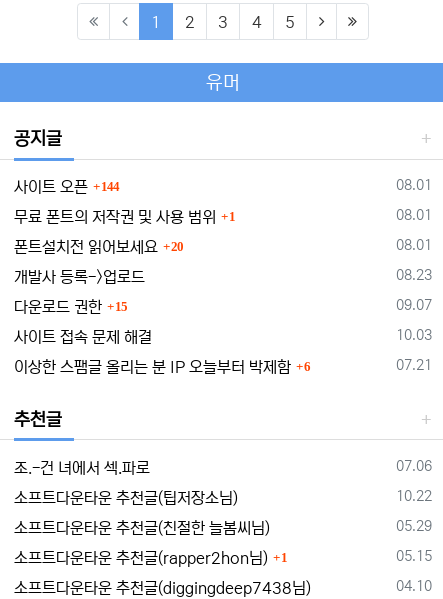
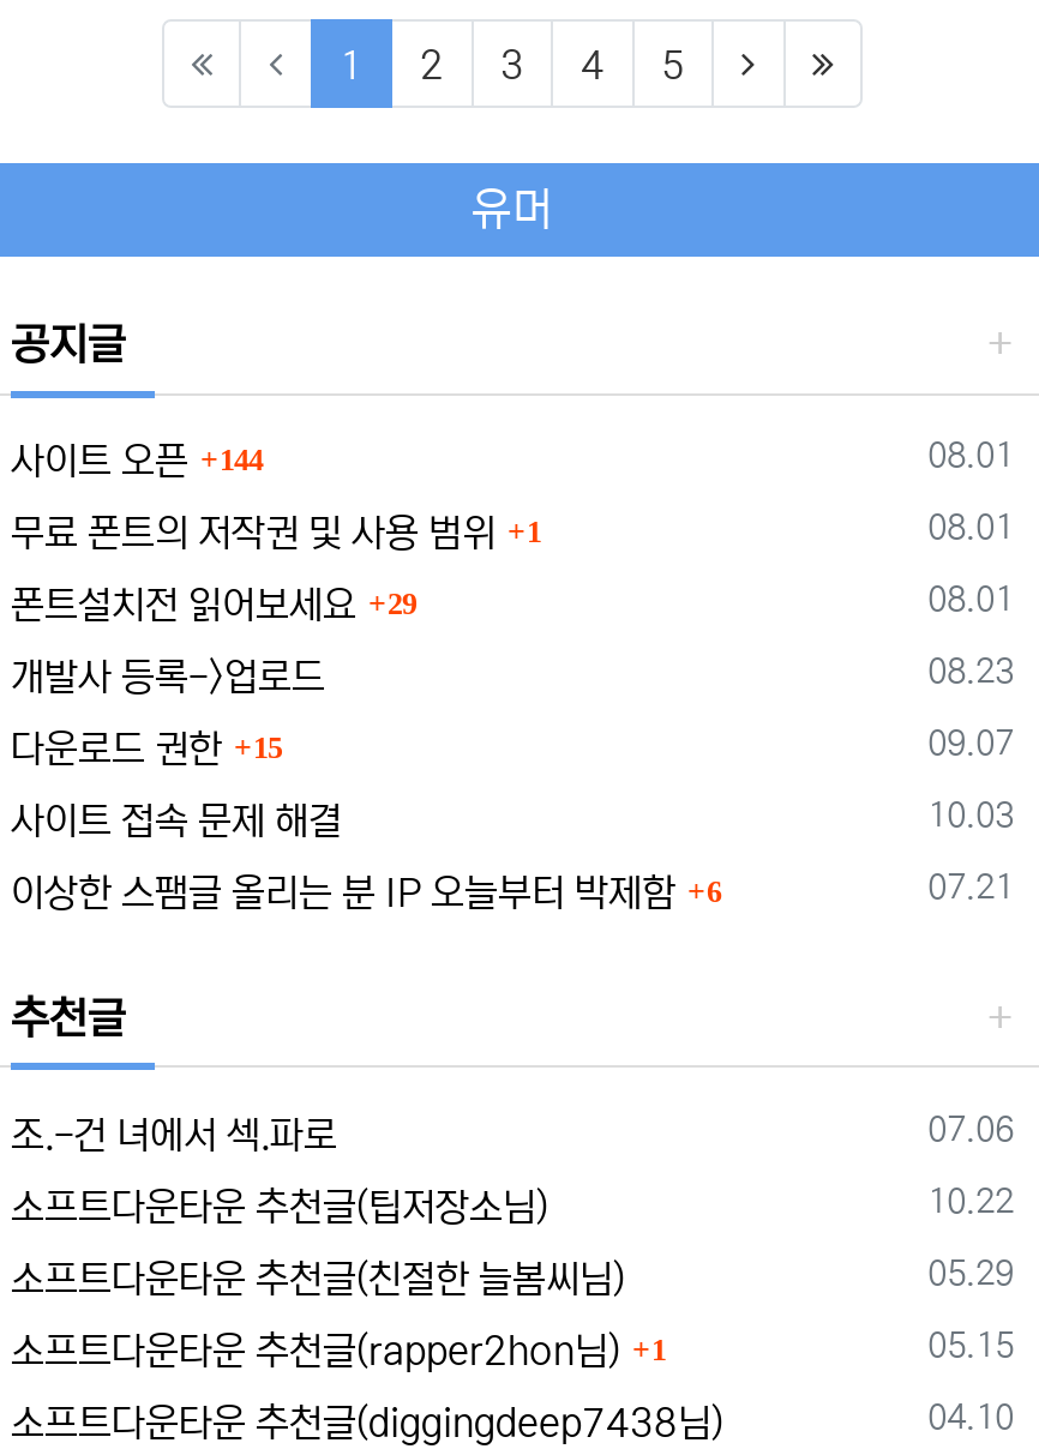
- 폰트설치전 읽어보세요 20
+ 폰트설치전 읽어보세요 29
